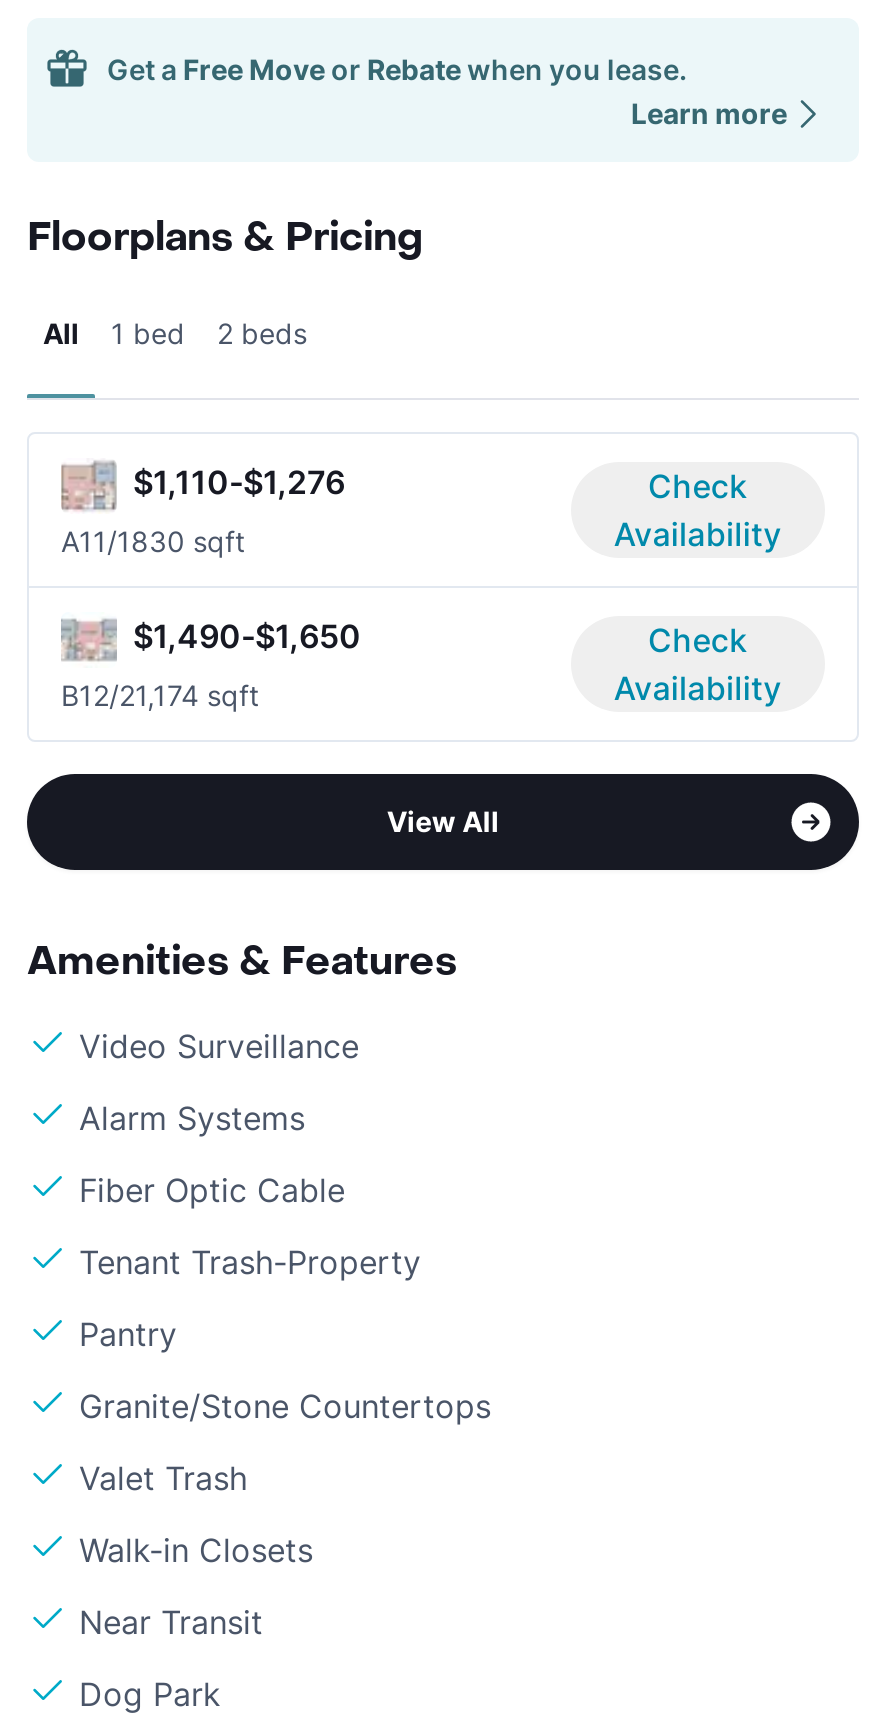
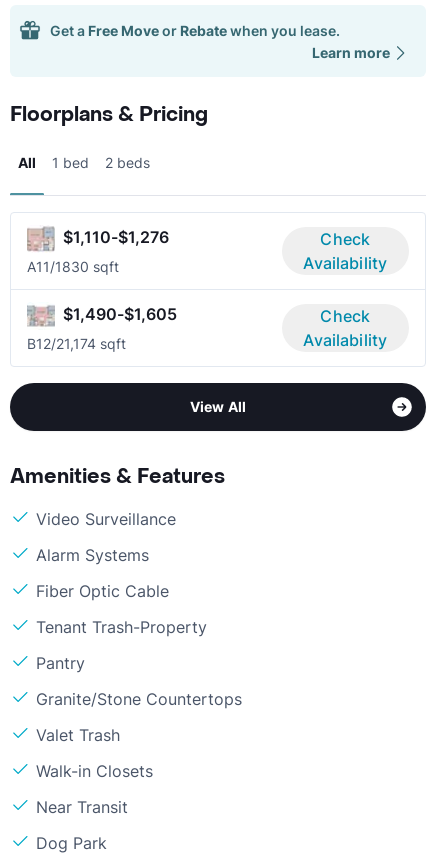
- $1,490-$1,650
+ $1,490-$1,605
